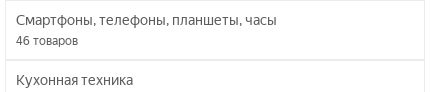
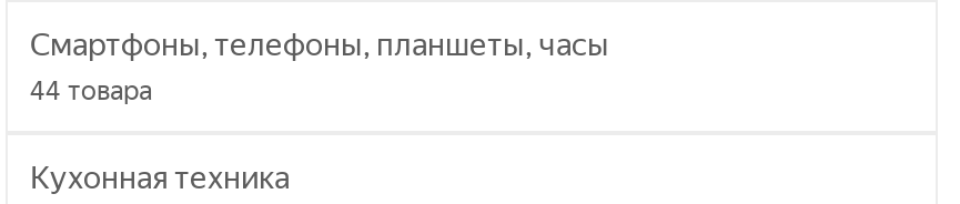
- 46 товаров
+ 44 товара
